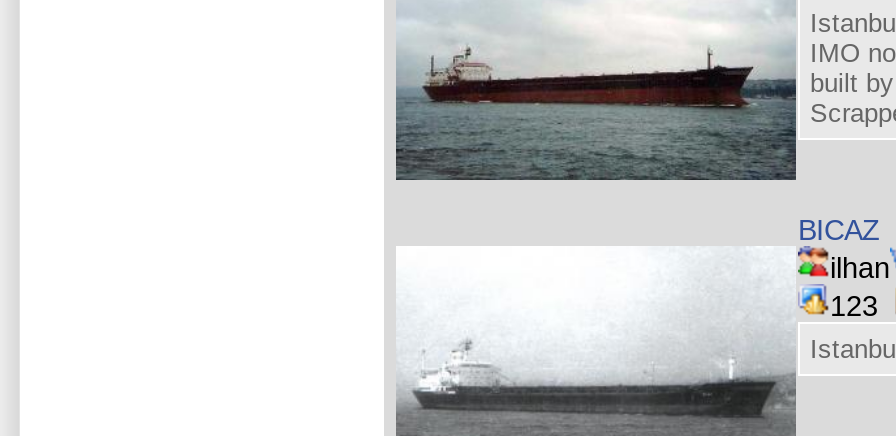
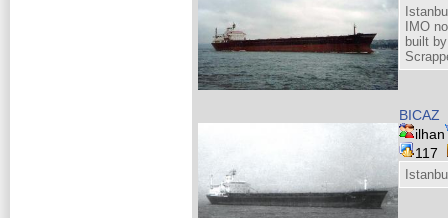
- 123
+ 117
